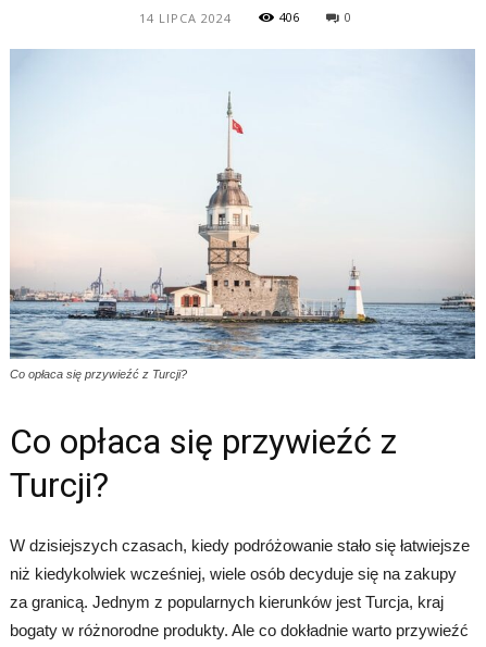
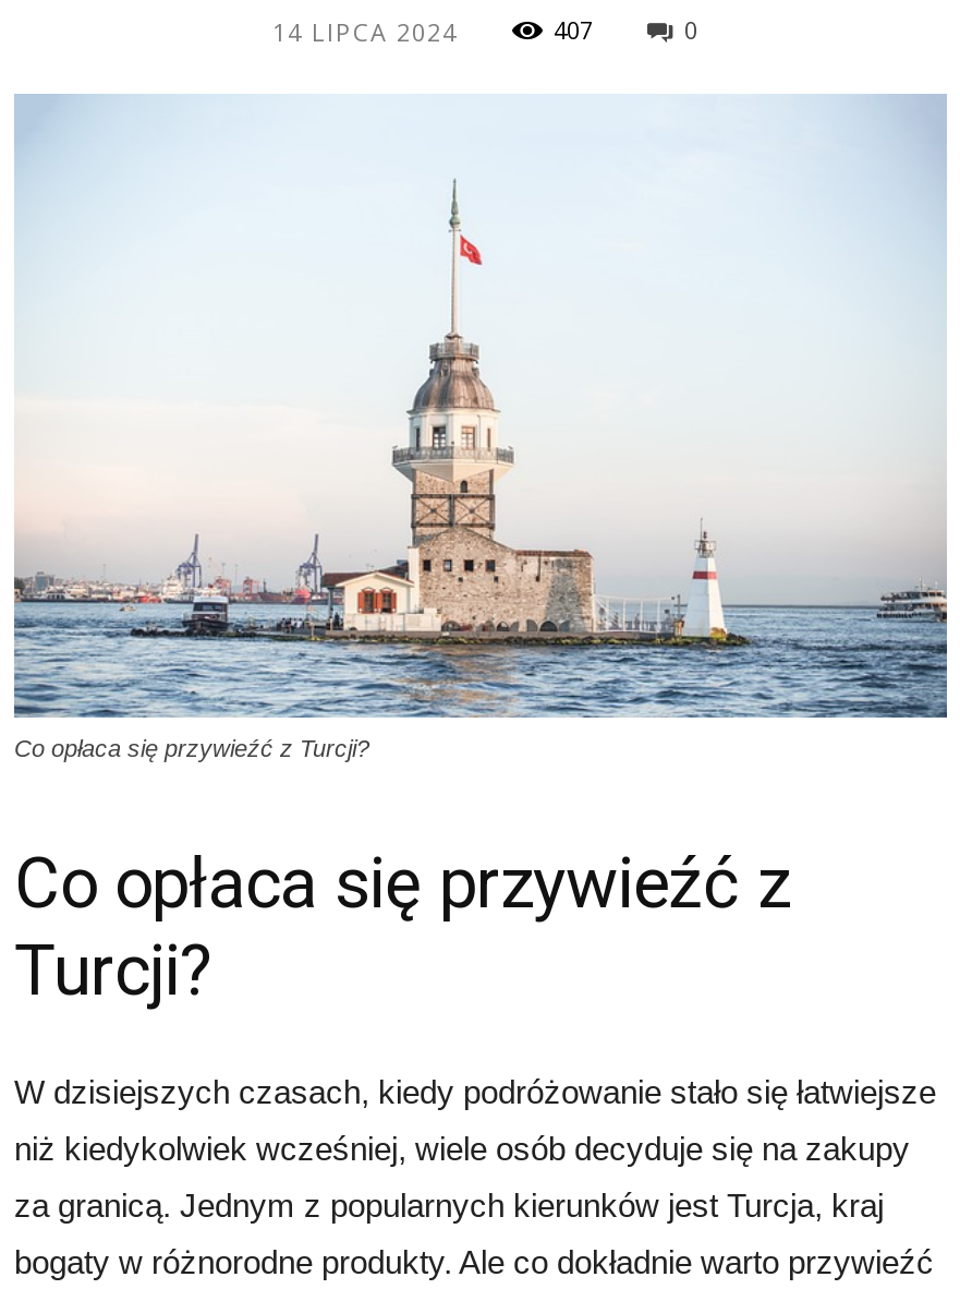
- 406
+ 407
